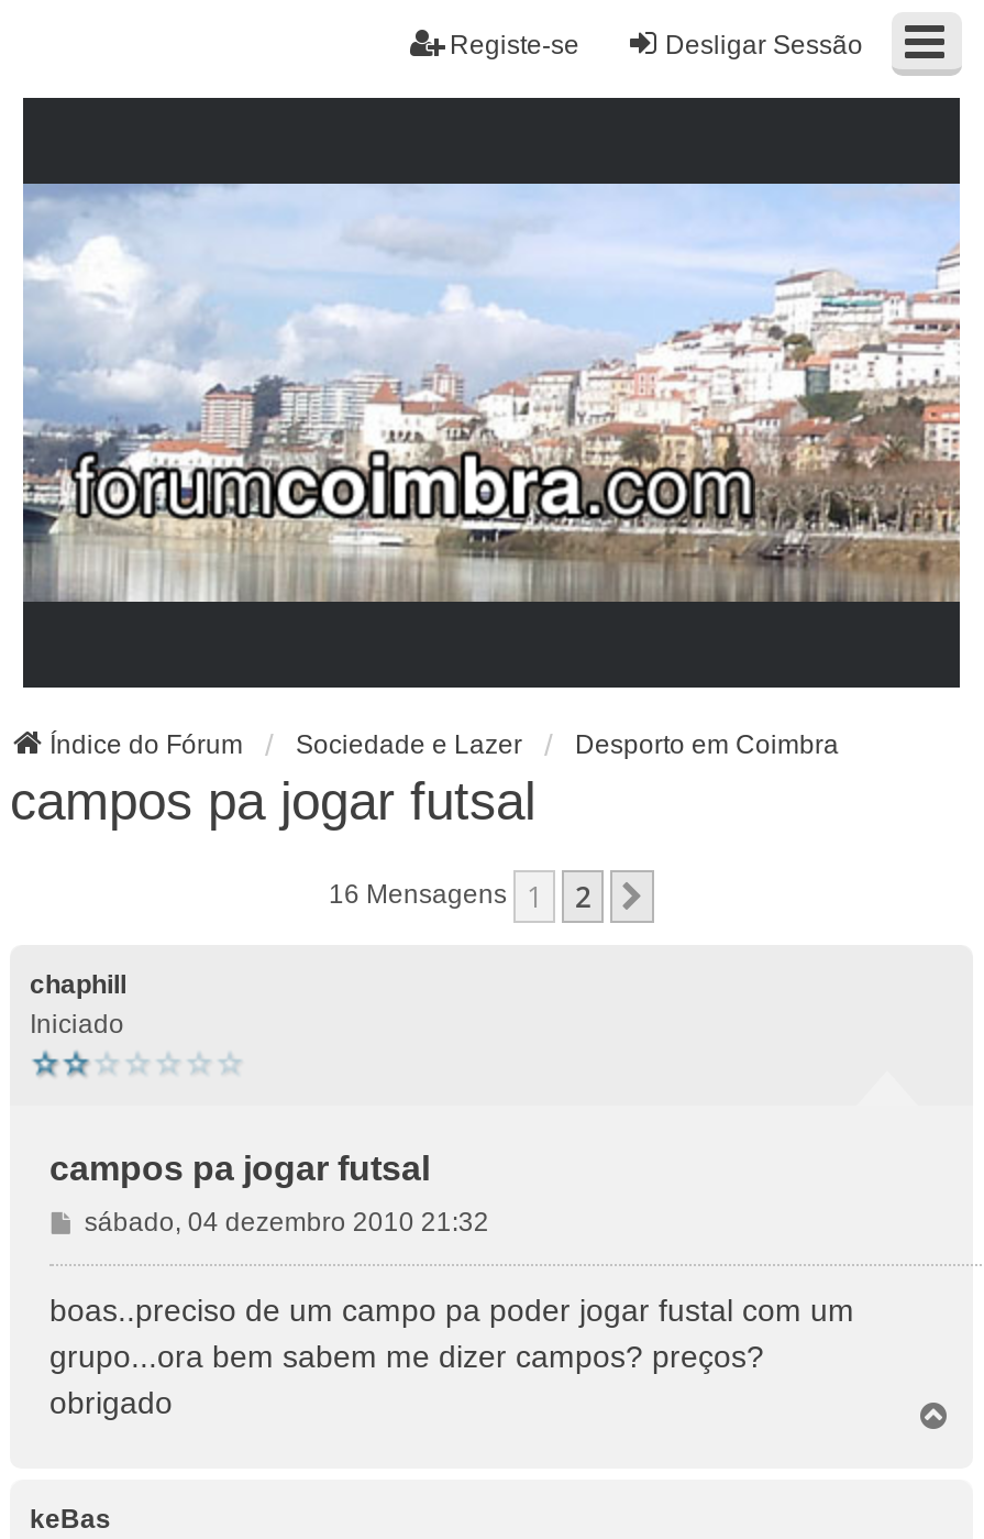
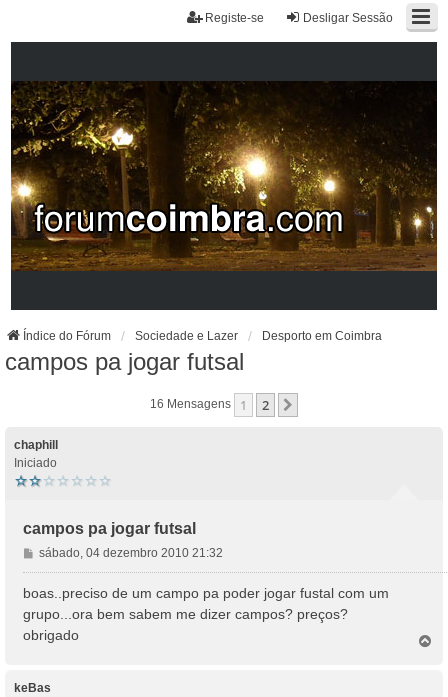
- [image]
+ [image]
